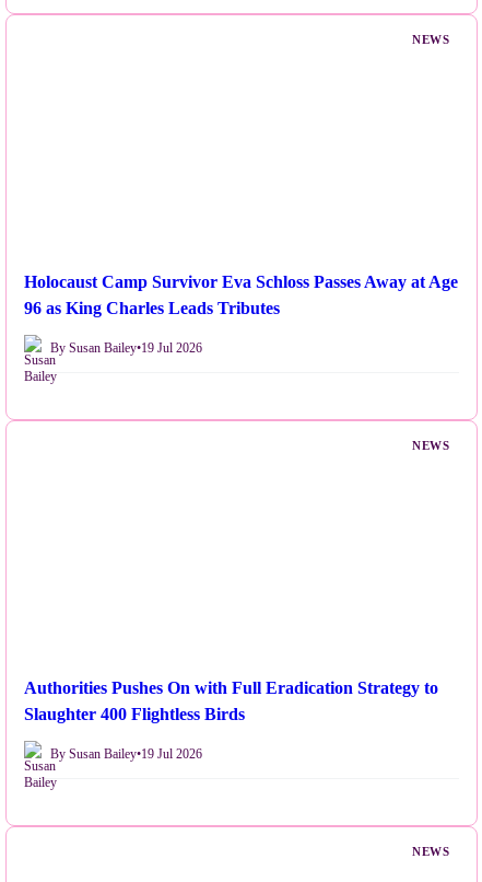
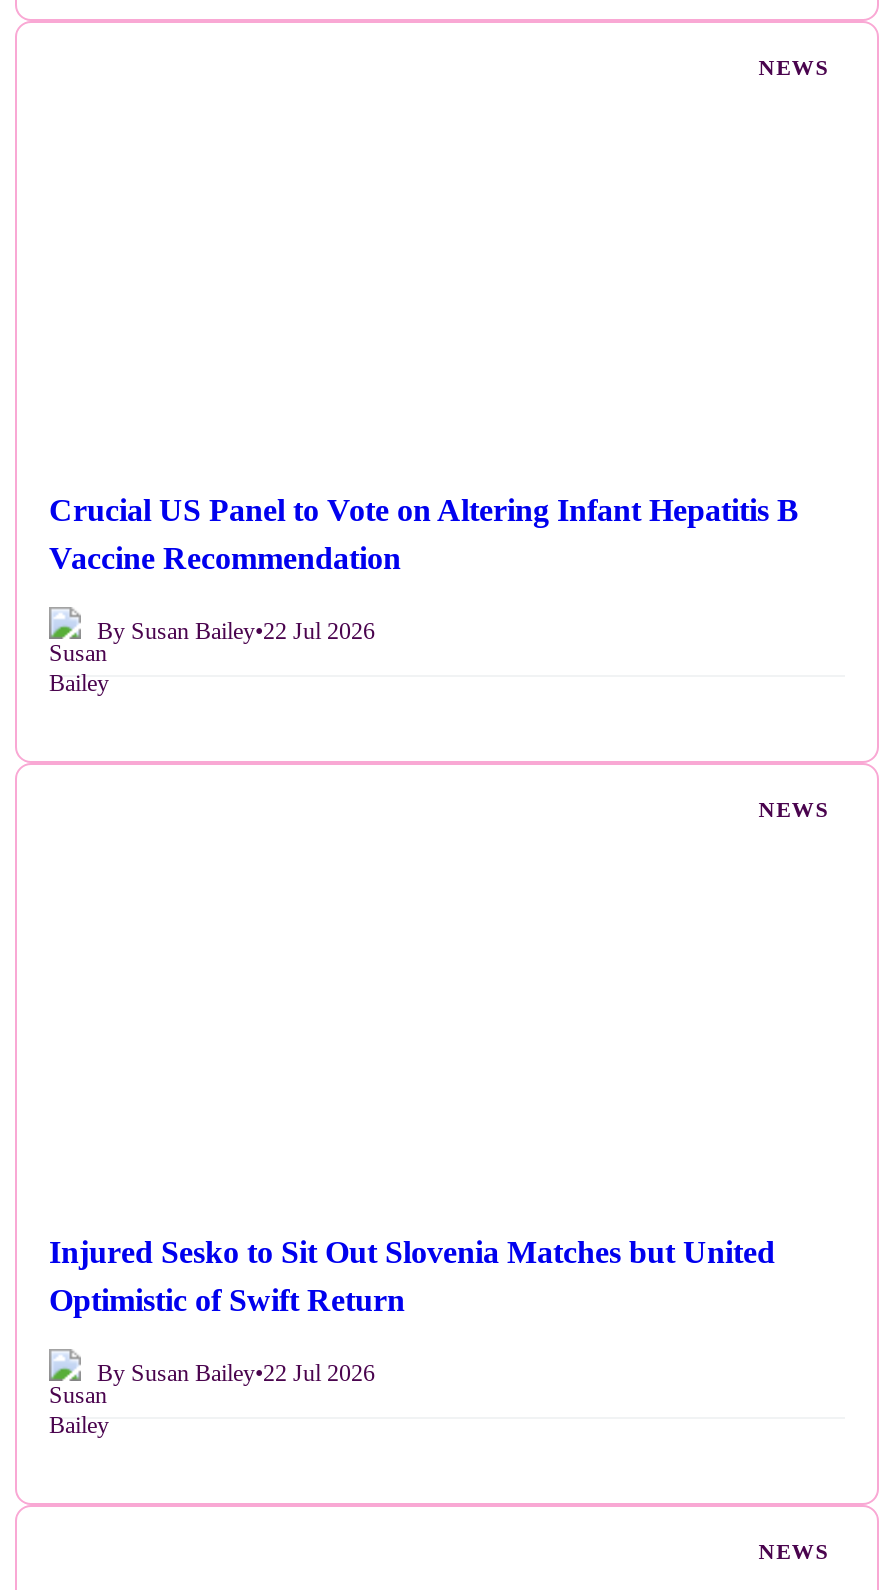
- Holocaust Camp Survivor Eva Schloss Passes Away at Age
- 96 as King Charles Leads Tributes
+ Crucial US Panel to Vote on Altering Infant Hepatitis B
+ Vaccine Recommendation

- By Susan Bailey•19 Jul 2026
+ By Susan Bailey•22 Jul 2026

- Authorities Pushes On with Full Eradication Strategy to
- Slaughter 400 Flightless Birds
+ Injured Sesko to Sit Out Slovenia Matches but United
+ Optimistic of Swift Return

- By Susan Bailey•19 Jul 2026
+ By Susan Bailey•22 Jul 2026
